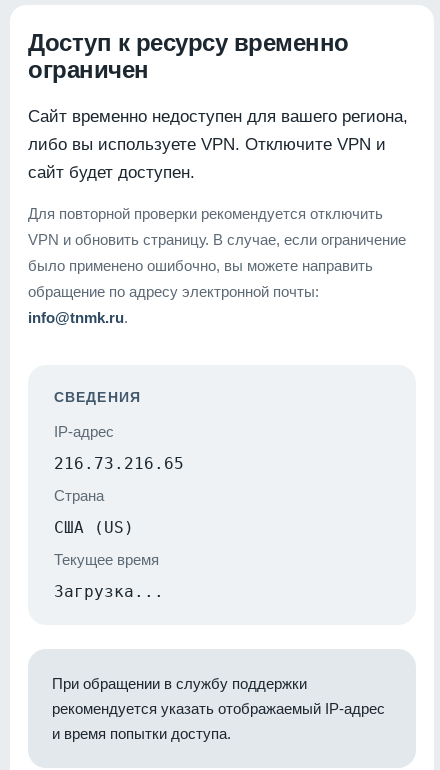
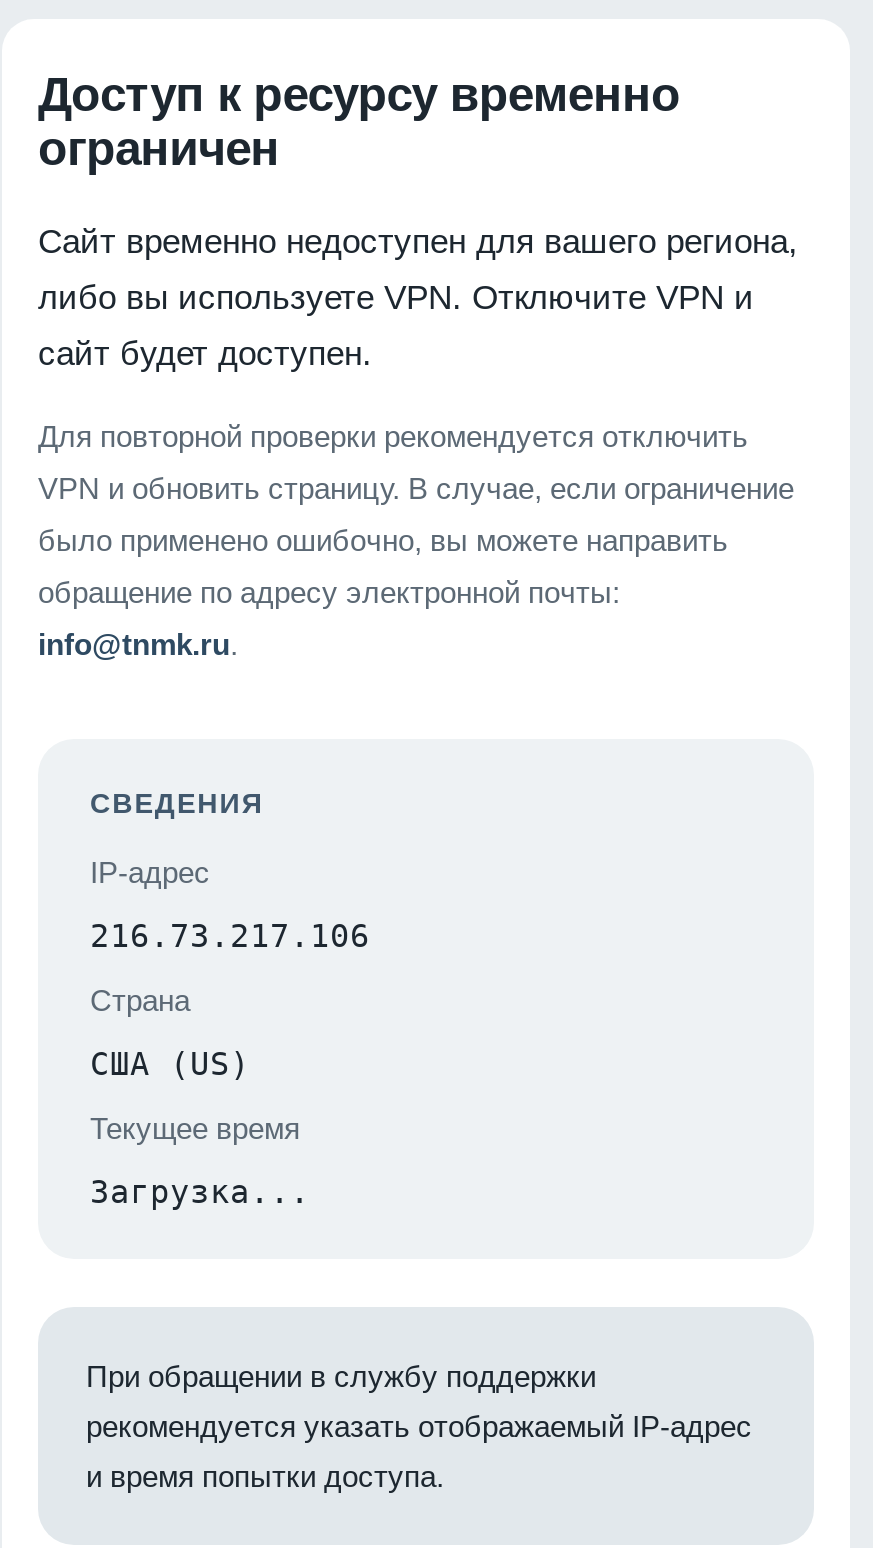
- 216.73.216.65
+ 216.73.217.106
